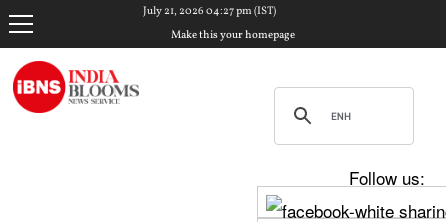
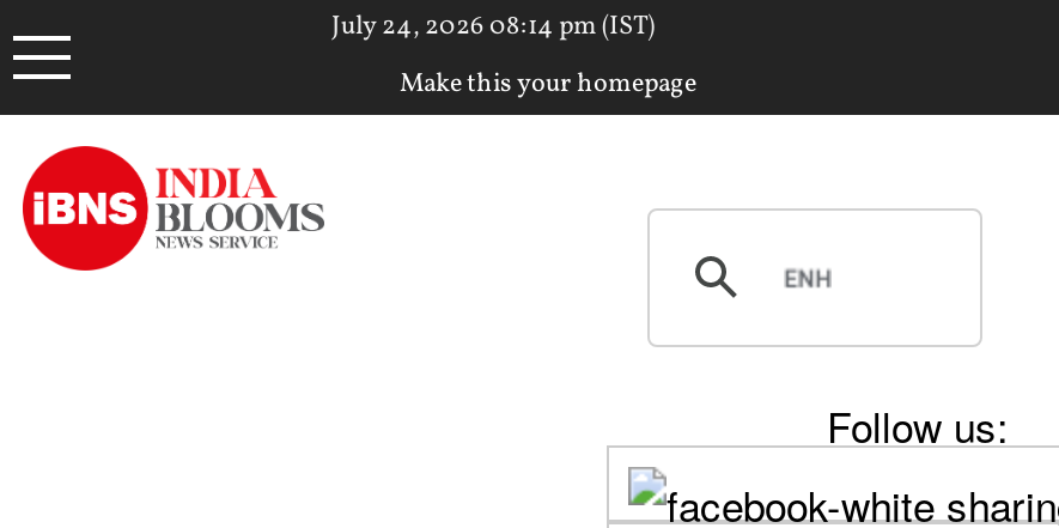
- July 21, 2026 04:27 pm (IST)
+ July 24, 2026 08:14 pm (IST)
